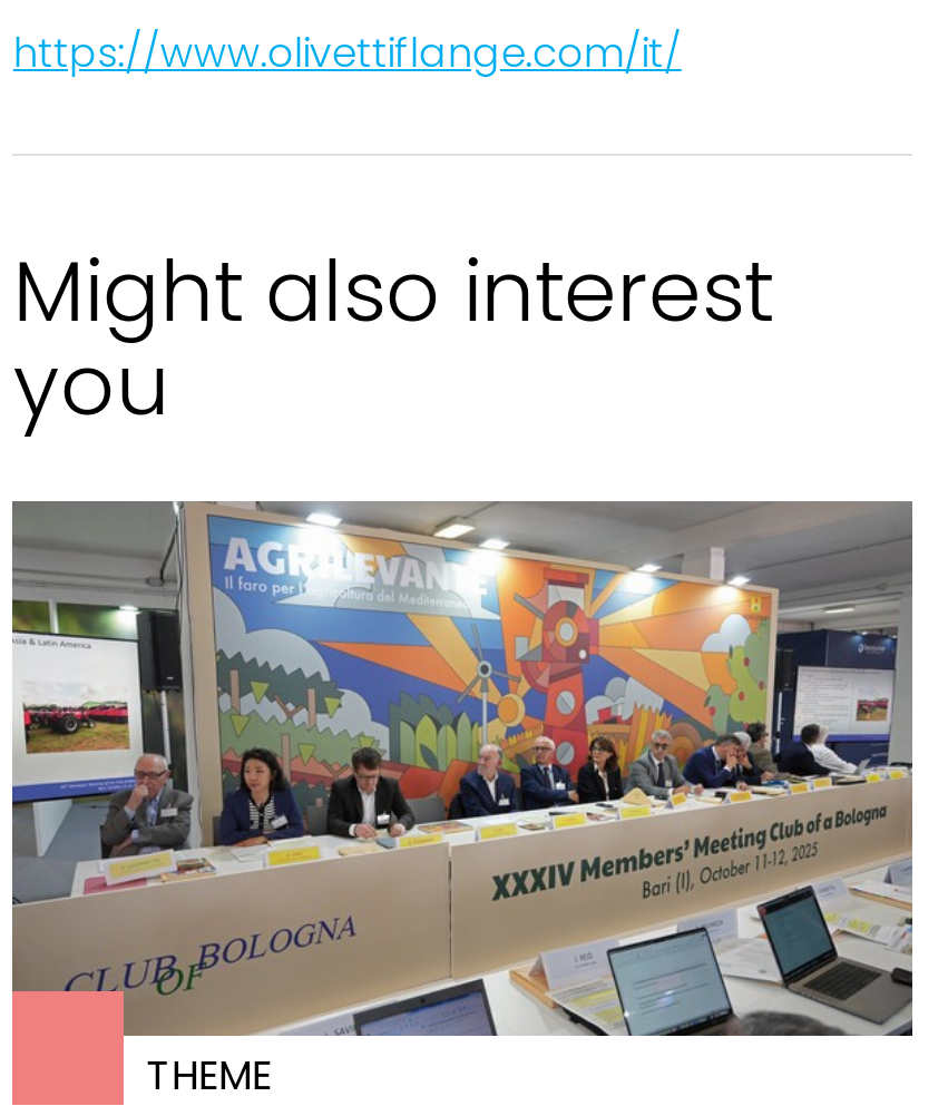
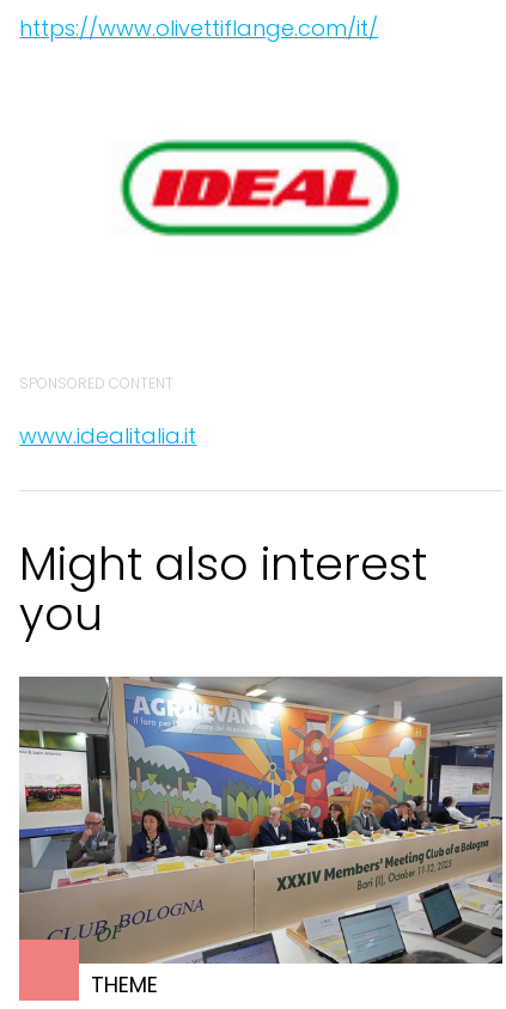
+ SPONSORED CONTENT
+ www.idealitalia.it

+ [image]
